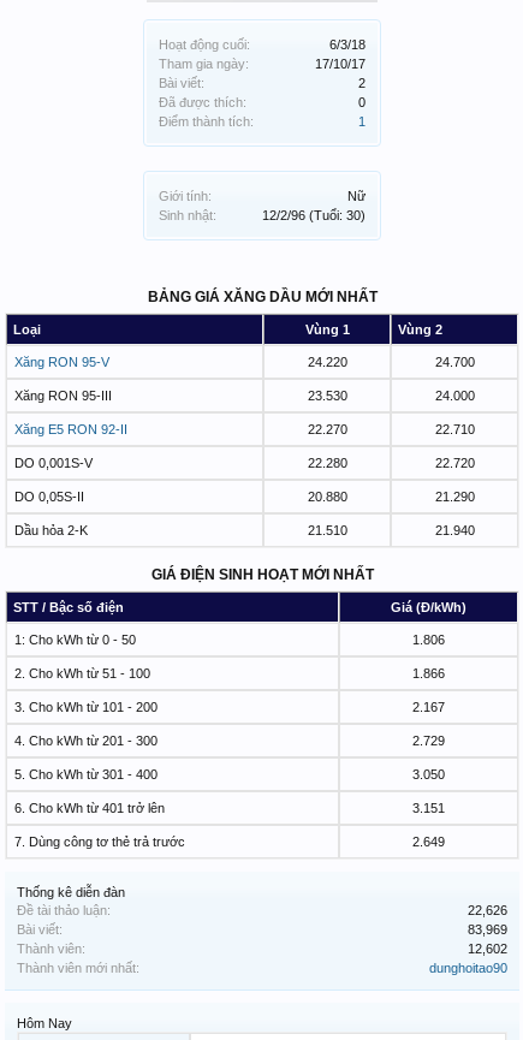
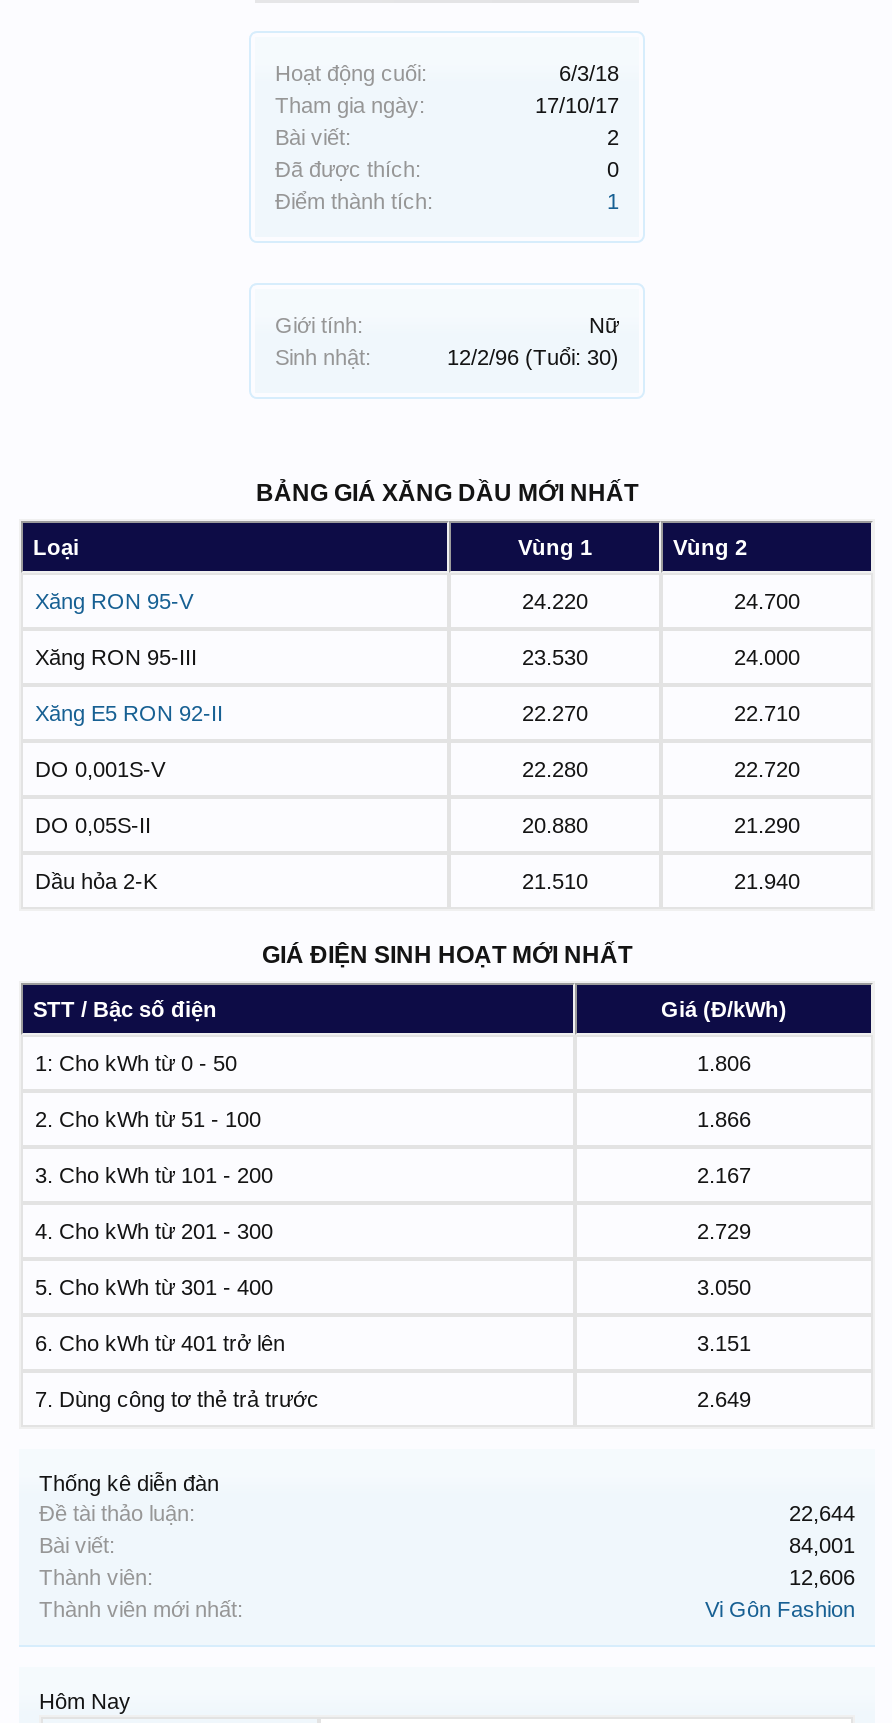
- 22,626
+ 22,644

- 83,969
+ 84,001

- 12,602
+ 12,606

- dunghoitao90
+ Vi Gôn Fashion
